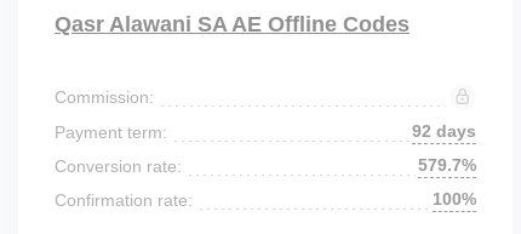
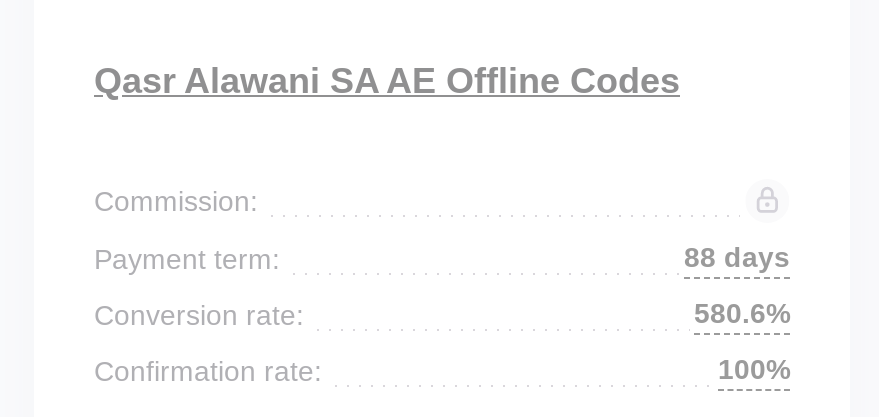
- 92 days
+ 88 days

- 579.7%
+ 580.6%
